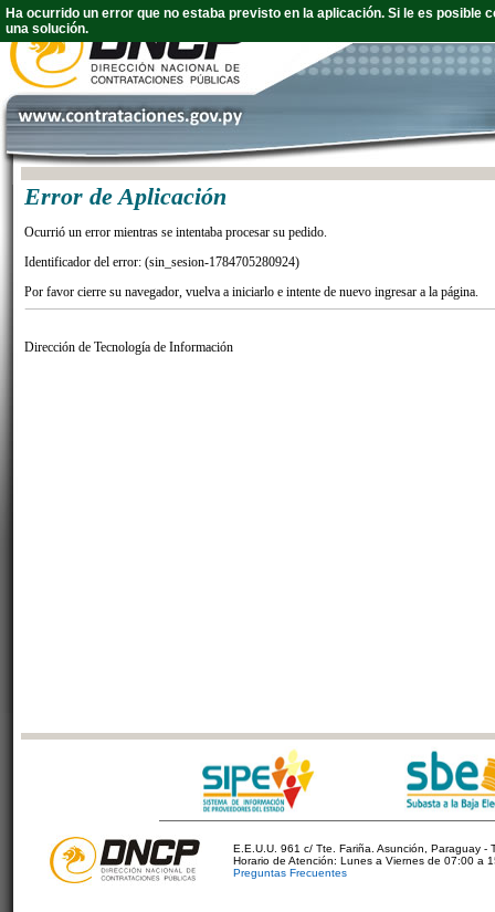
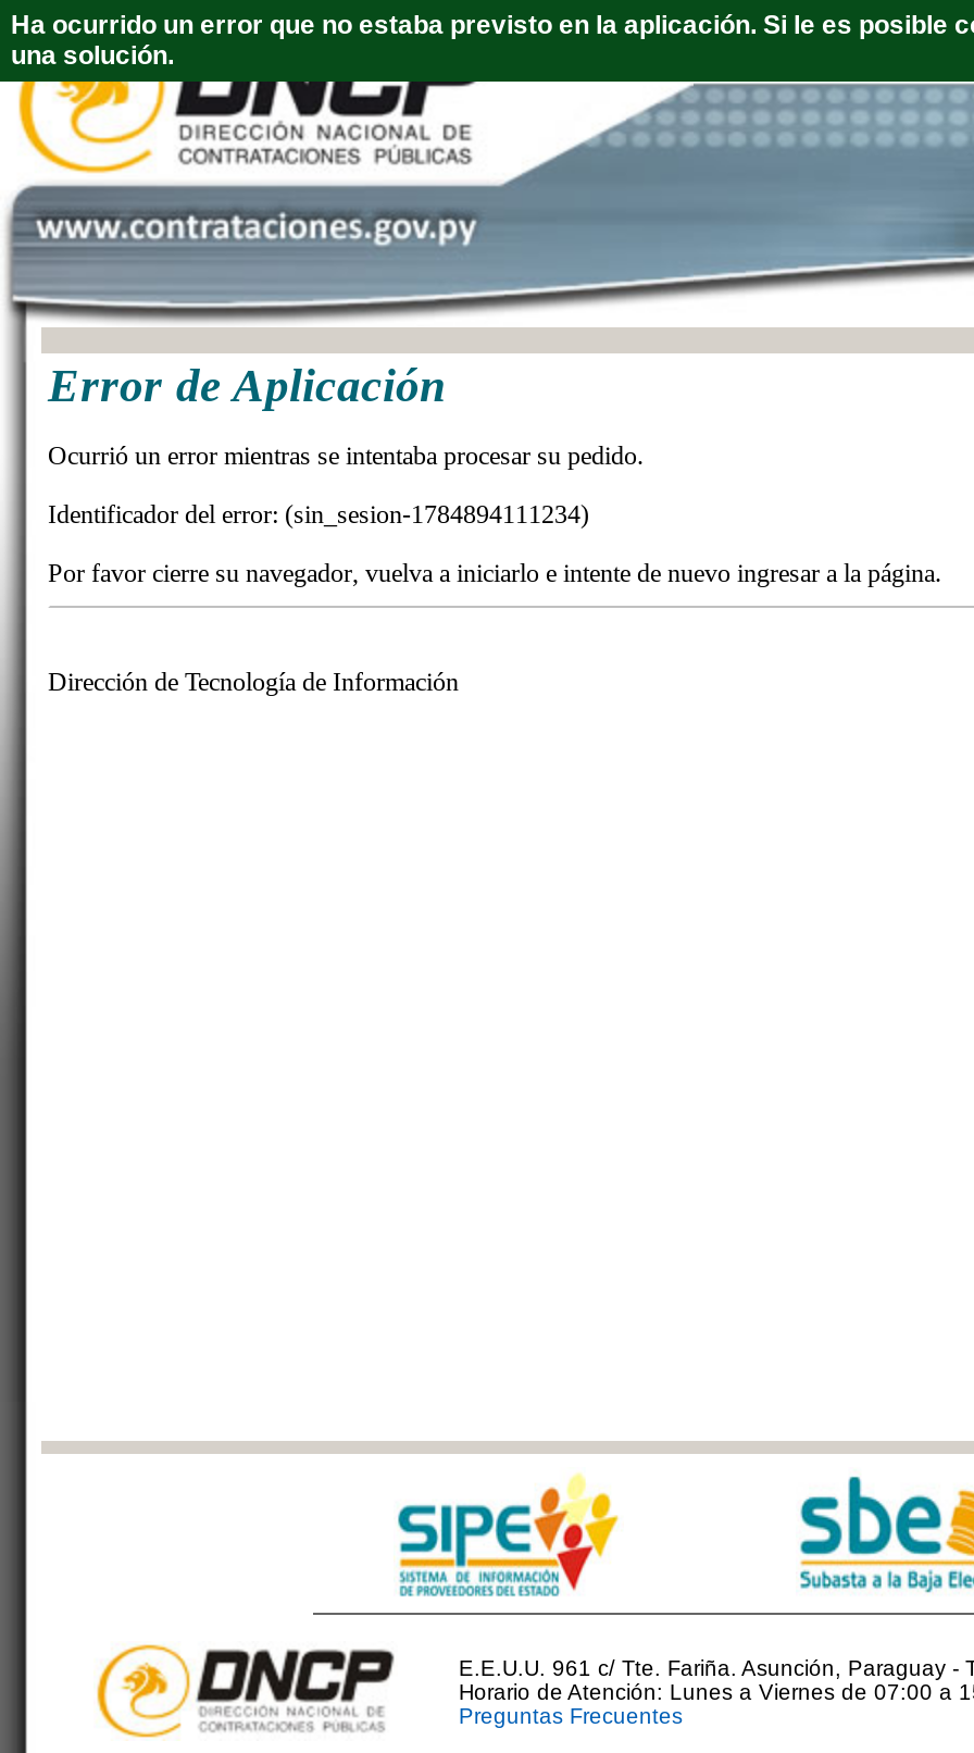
- Identificador del error: (sin_sesion-1784705280924)
+ Identificador del error: (sin_sesion-1784894111234)
